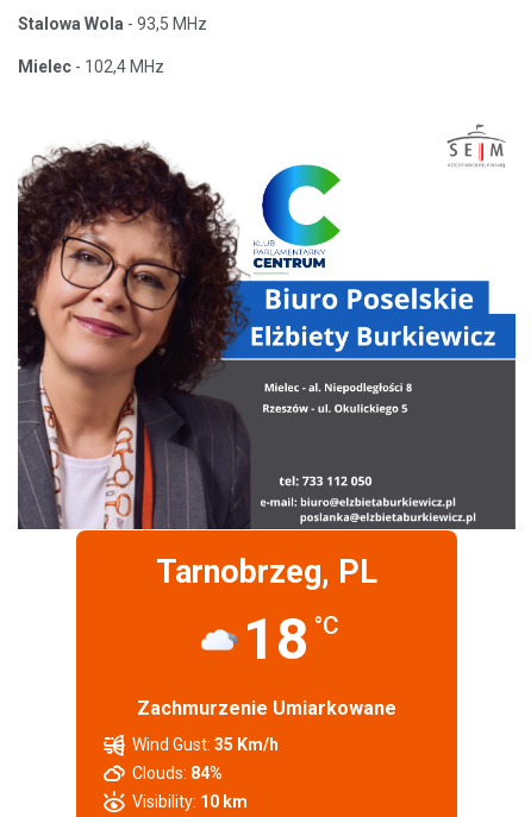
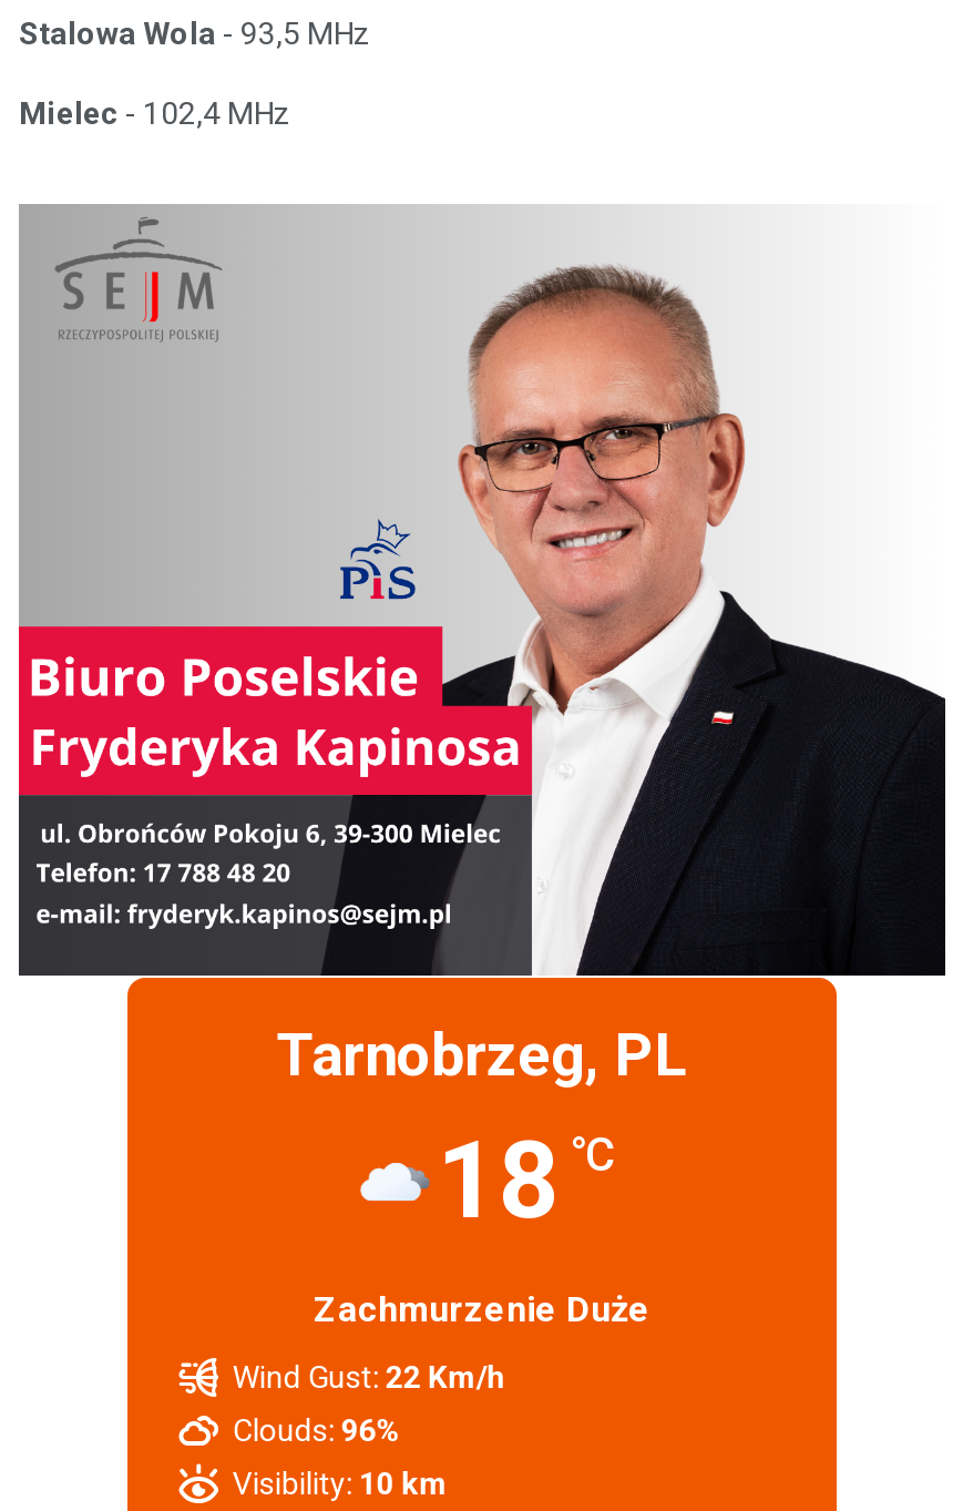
- [image]
+ [image]

- Zachmurzenie Umiarkowane
+ Zachmurzenie Duże

- Wind Gust: 35 Km/h
+ Wind Gust: 22 Km/h

- Clouds: 84%
+ Clouds: 96%
